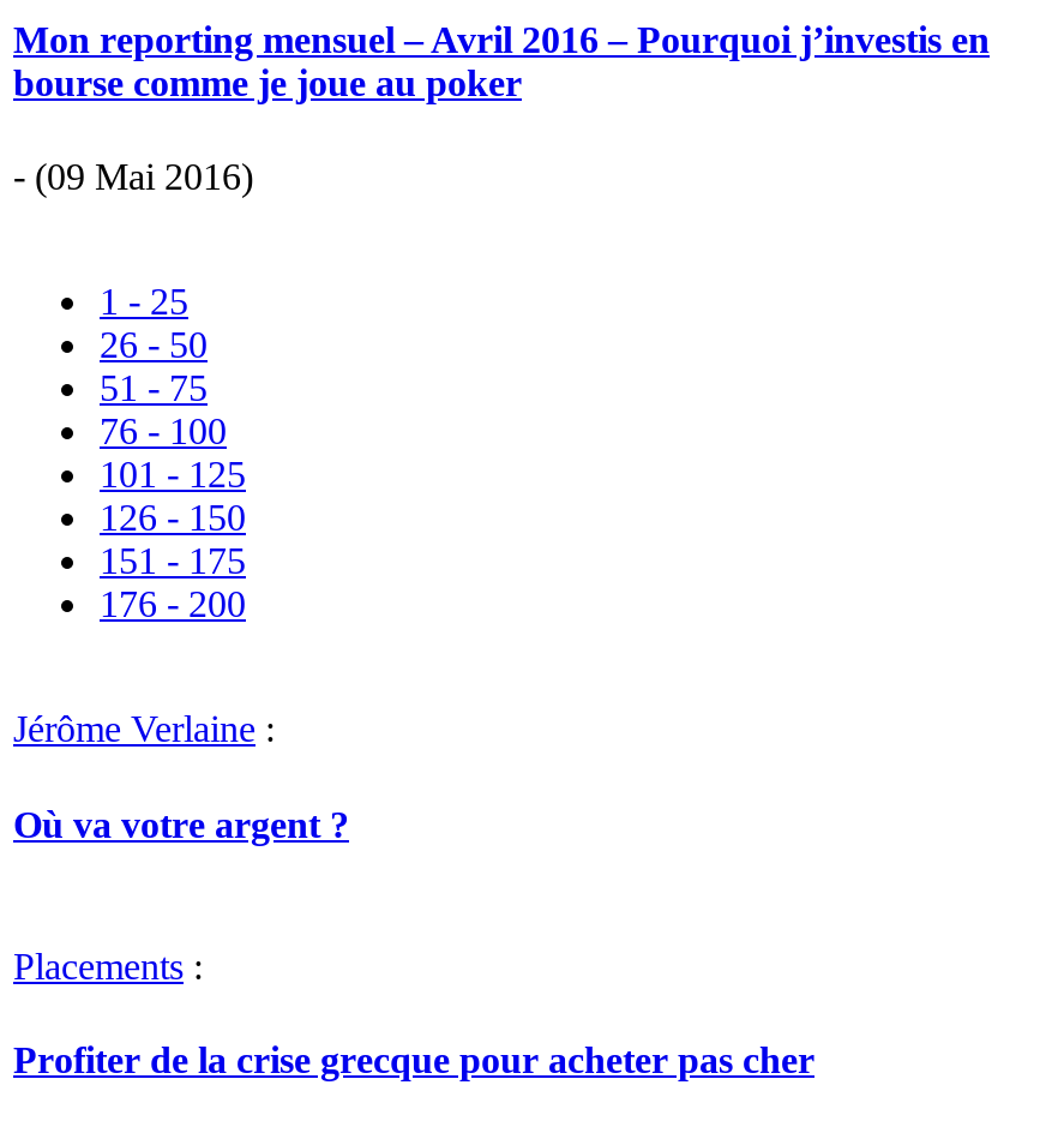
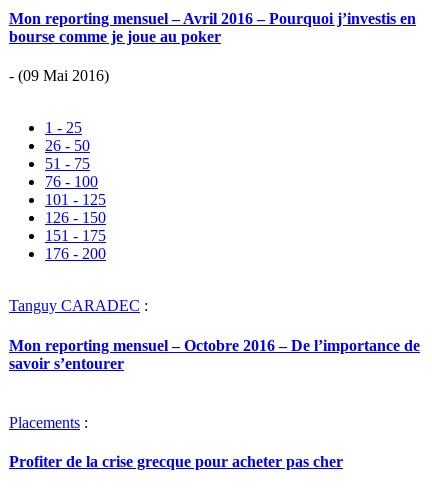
- Jérôme Verlaine:
+ Tanguy CARADEC:

- Où va votre argent ?
+ Mon reporting mensuel – Octobre 2016 – De l’importance de
+ savoir s’entourer
